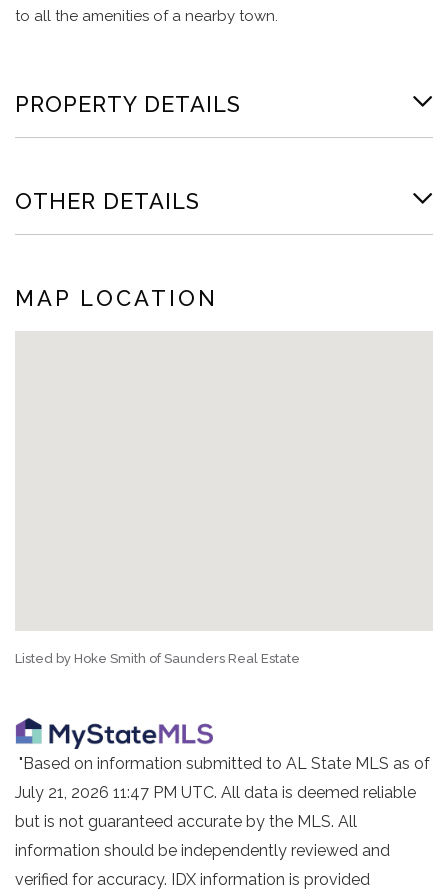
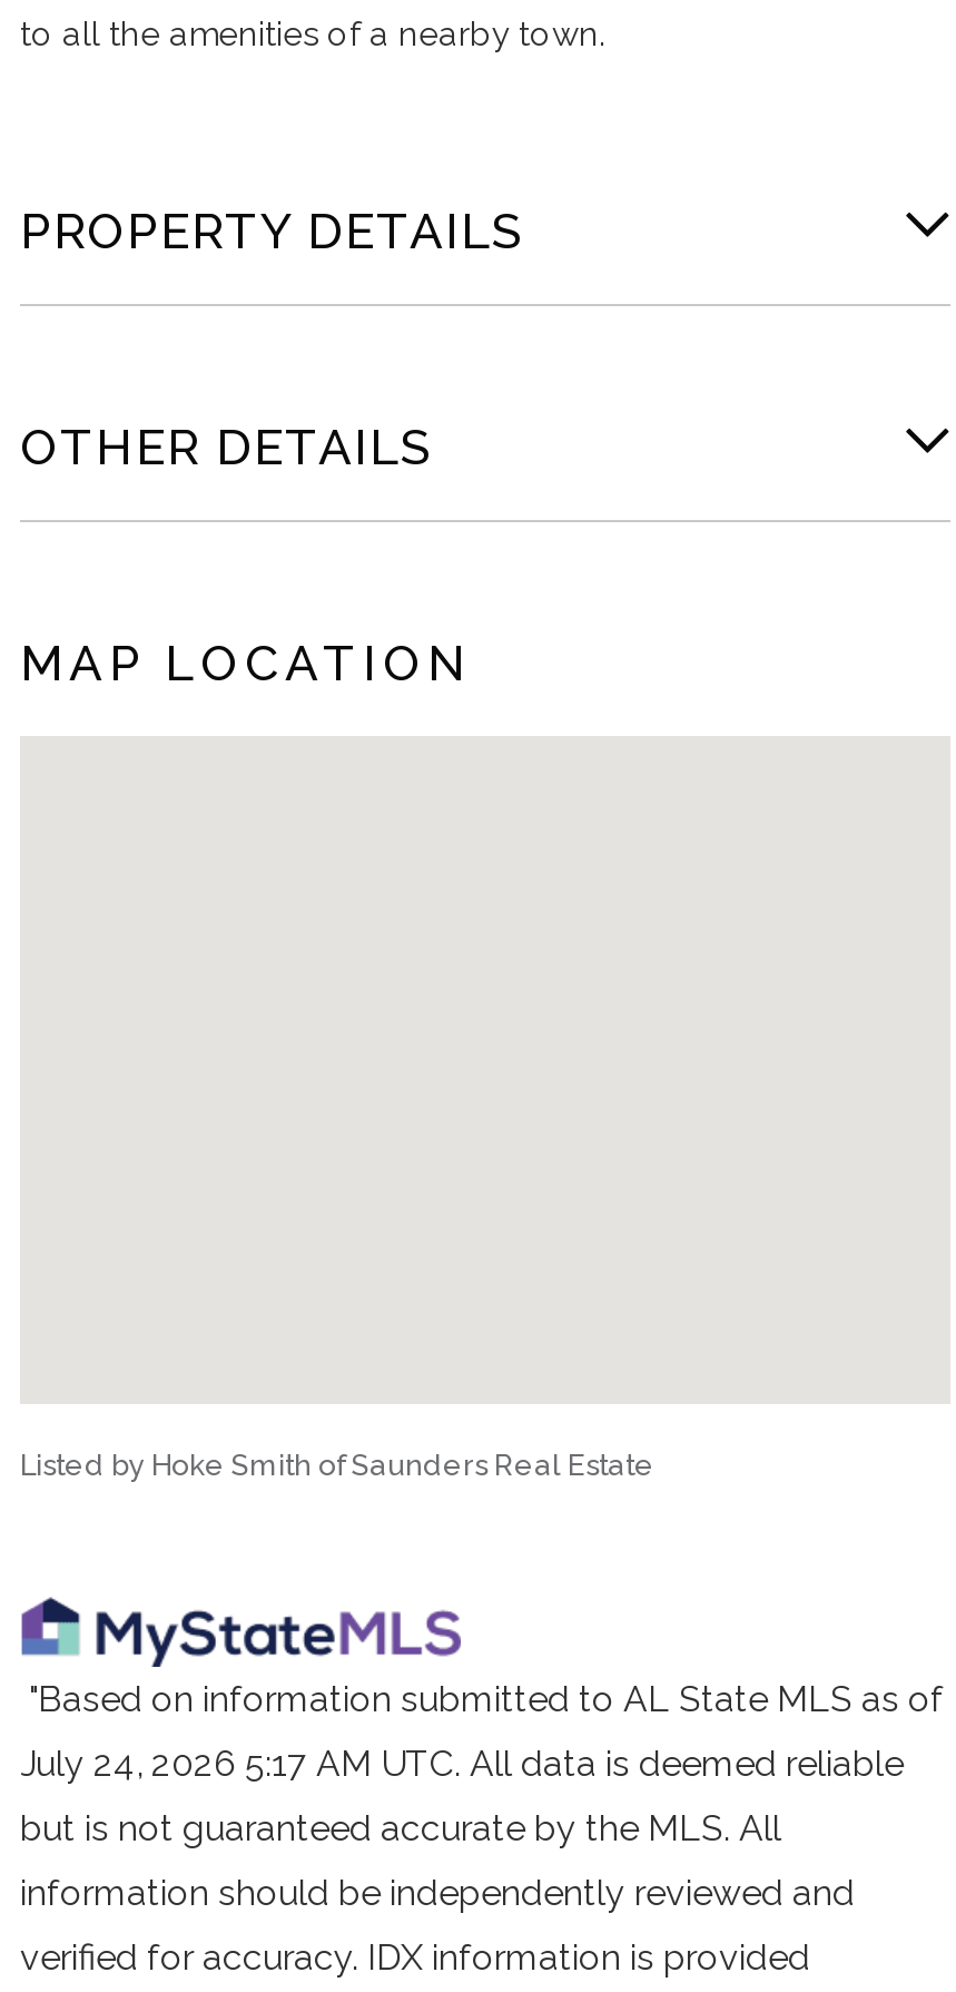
- July 21, 2026 11:47 PM UTC. All data is deemed reliable
+ July 24, 2026 5:17 AM UTC. All data is deemed reliable
